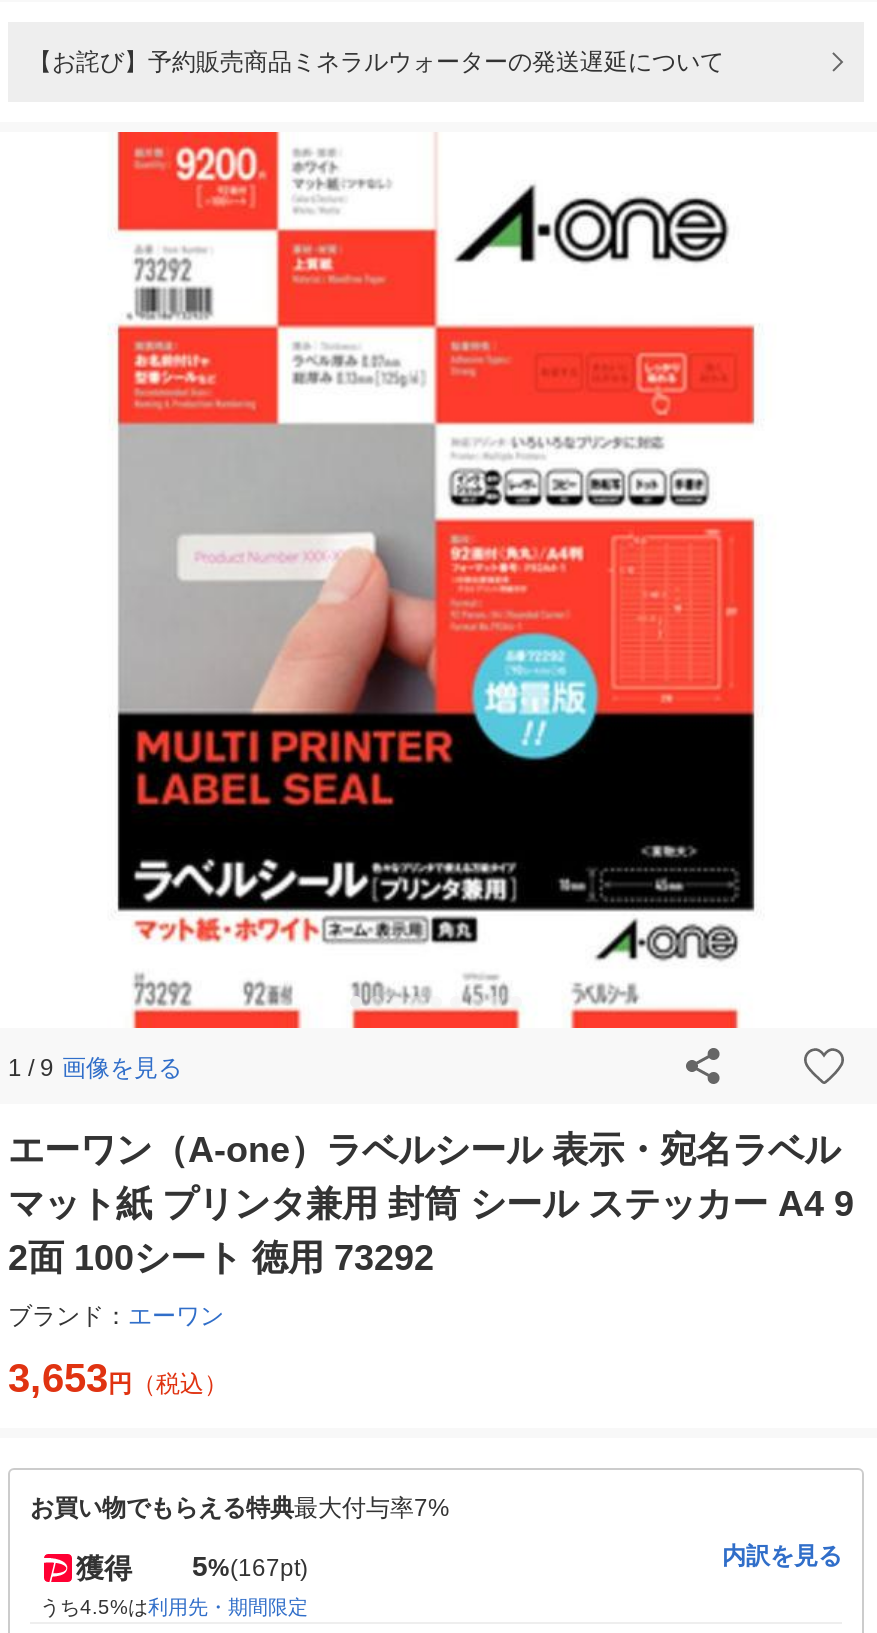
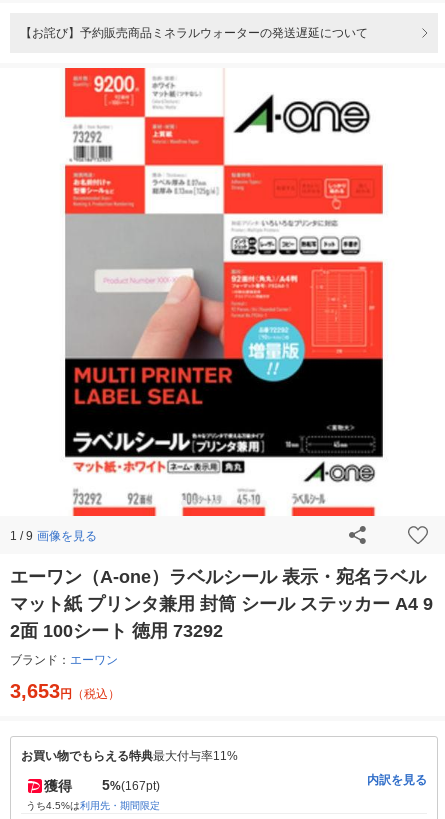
- お買い物でもらえる特典最大付与率7%
+ お買い物でもらえる特典最大付与率11%
